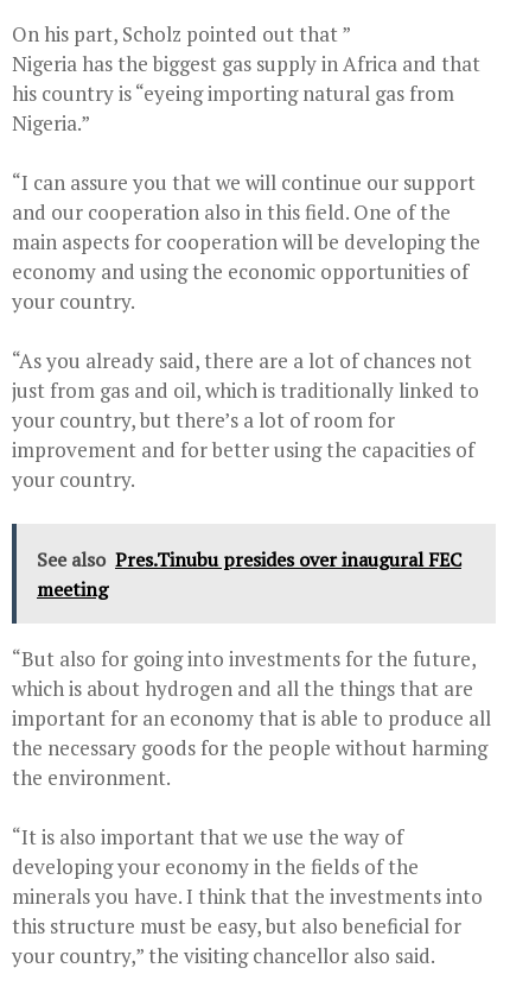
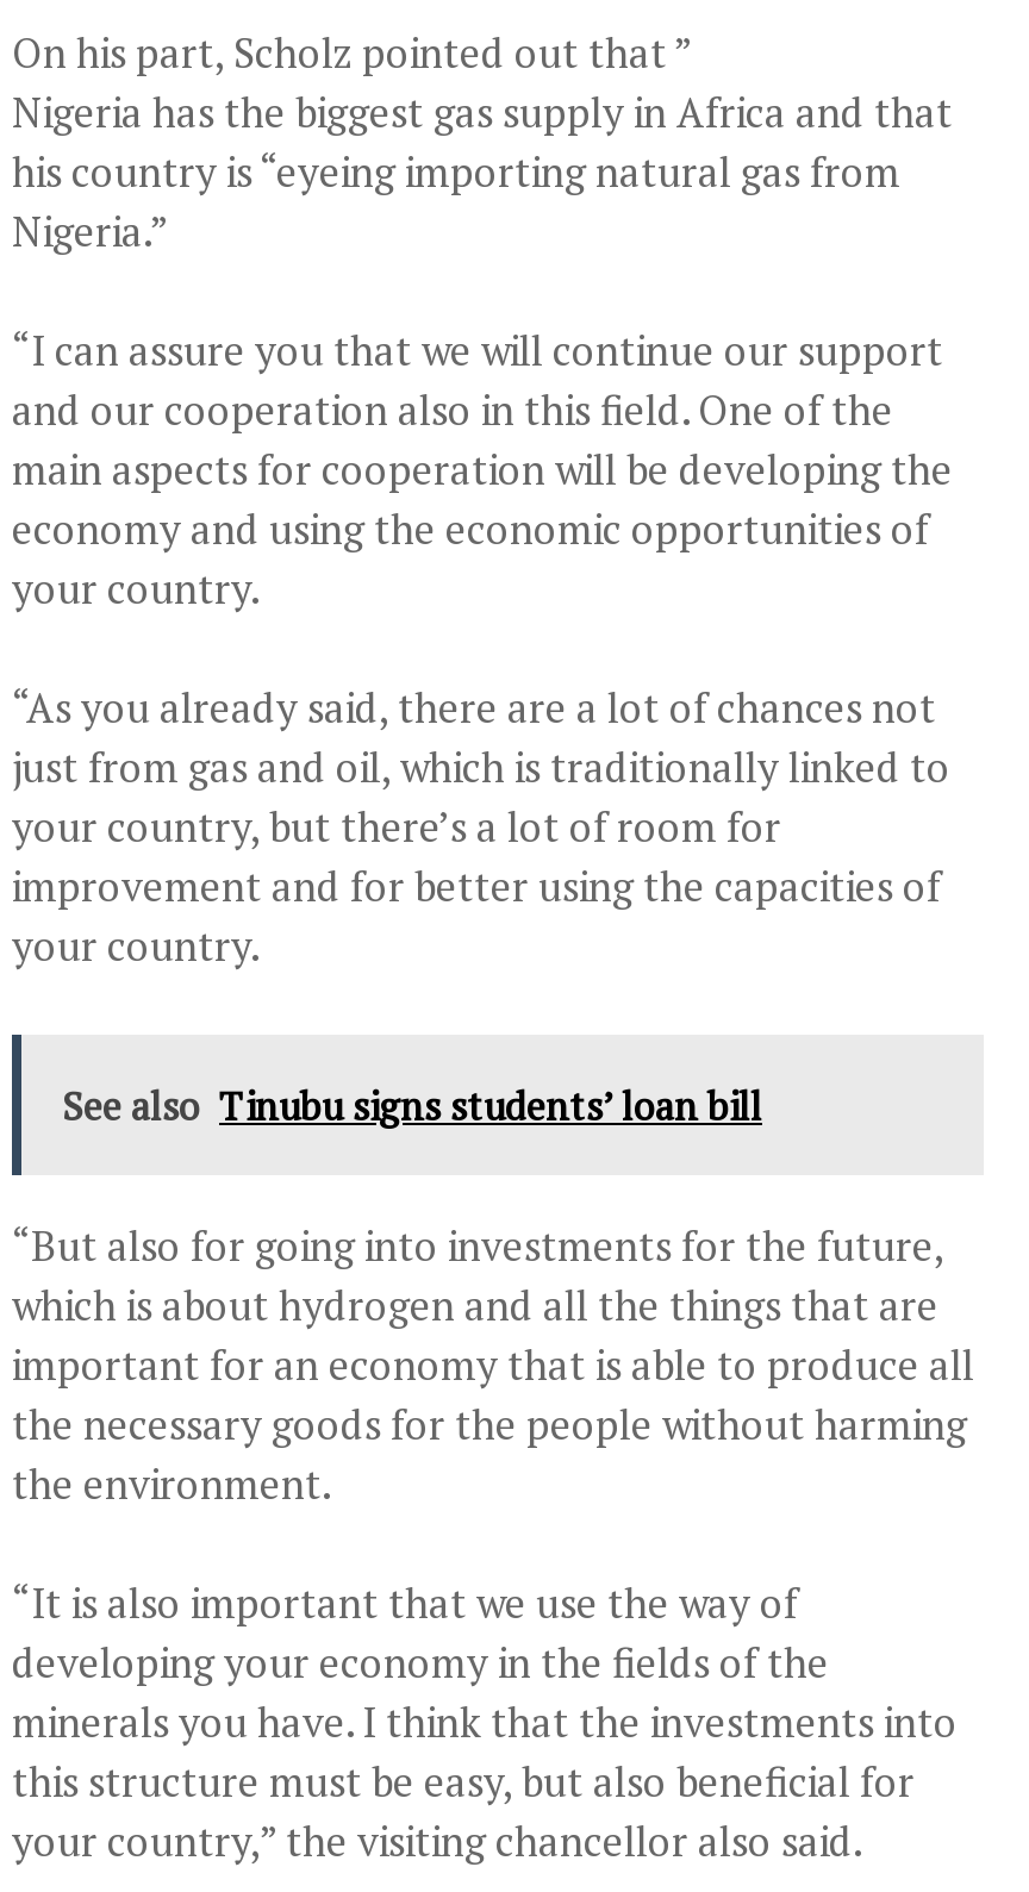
- See also Pres.Tinubu presides over inaugural FEC
- meeting
+ See also Tinubu signs students’ loan bill
